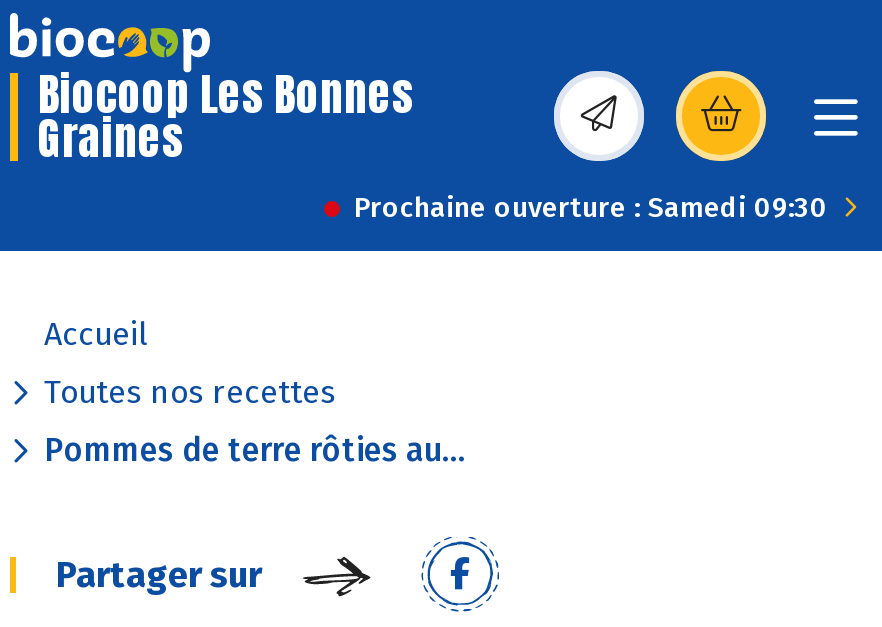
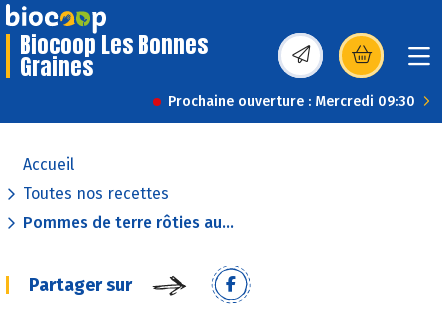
- Prochaine ouverture : Samedi 09:30
+ Prochaine ouverture : Mercredi 09:30
